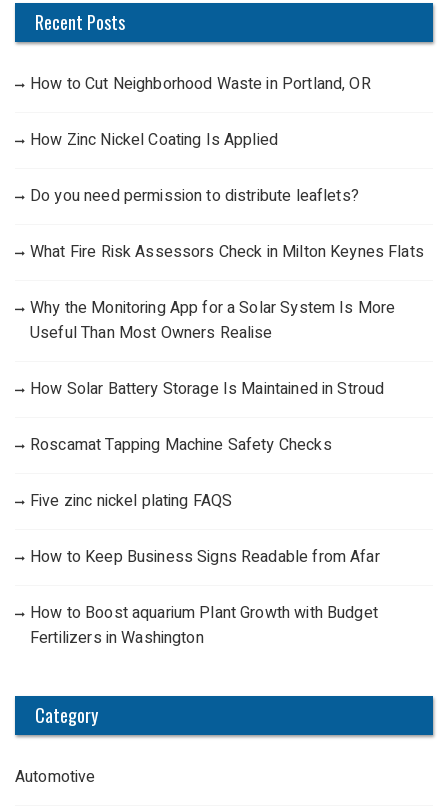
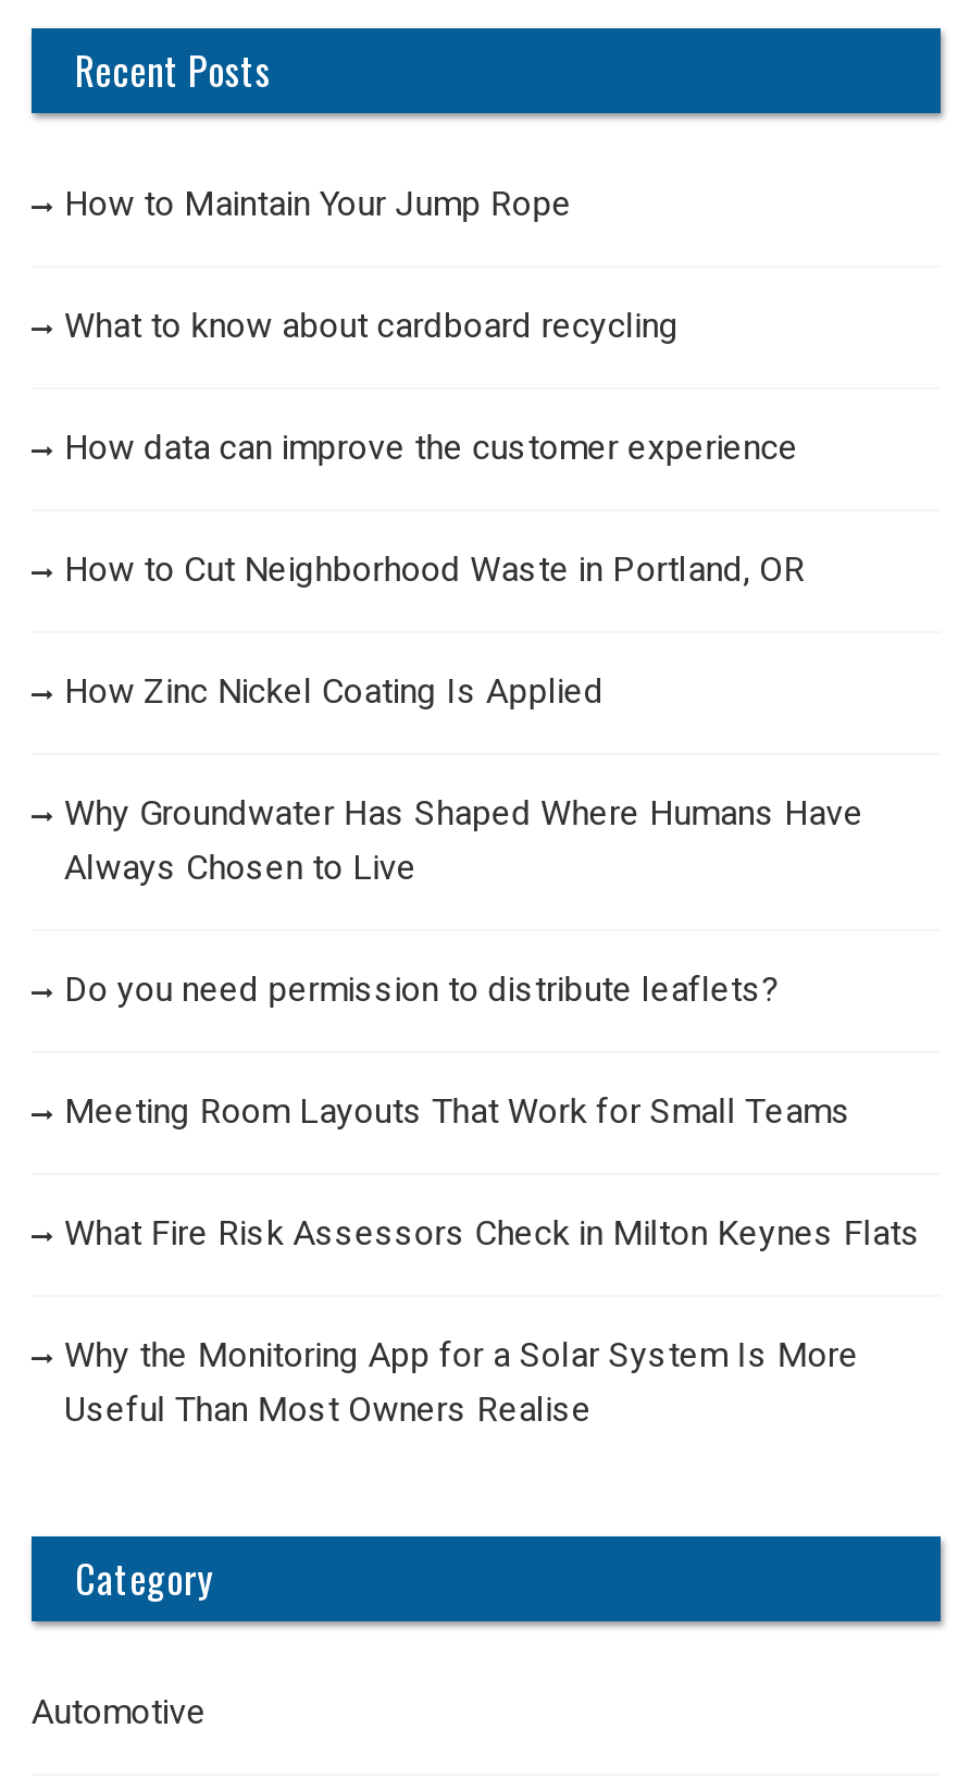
+ How to Maintain Your Jump Rope
+ What to know about cardboard recycling
+ How data can improve the customer experience

moved down: How to Cut Neighborhood Waste in Portland, OR | How Zinc Nickel Coating Is Applied

+ Why Groundwater Has Shaped Where Humans Have
+ Always Chosen to Live

moved down: Do you need permission to distribute leaflets?

+ Meeting Room Layouts That Work for Small Teams

moved down: What Fire Risk Assessors Check in Milton Keynes Flats | Why the Monitoring App for a Solar System Is More | Useful Than Most Owners Realise

- How Solar Battery Storage Is Maintained in Stroud
- Roscamat Tapping Machine Safety Checks
- Five zinc nickel plating FAQS
- How to Keep Business Signs Readable from Afar
- How to Boost aquarium Plant Growth with Budget
- Fertilizers in Washington
